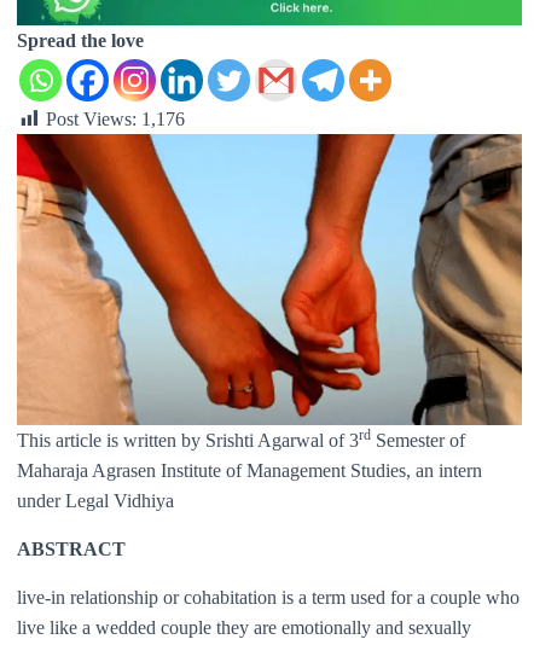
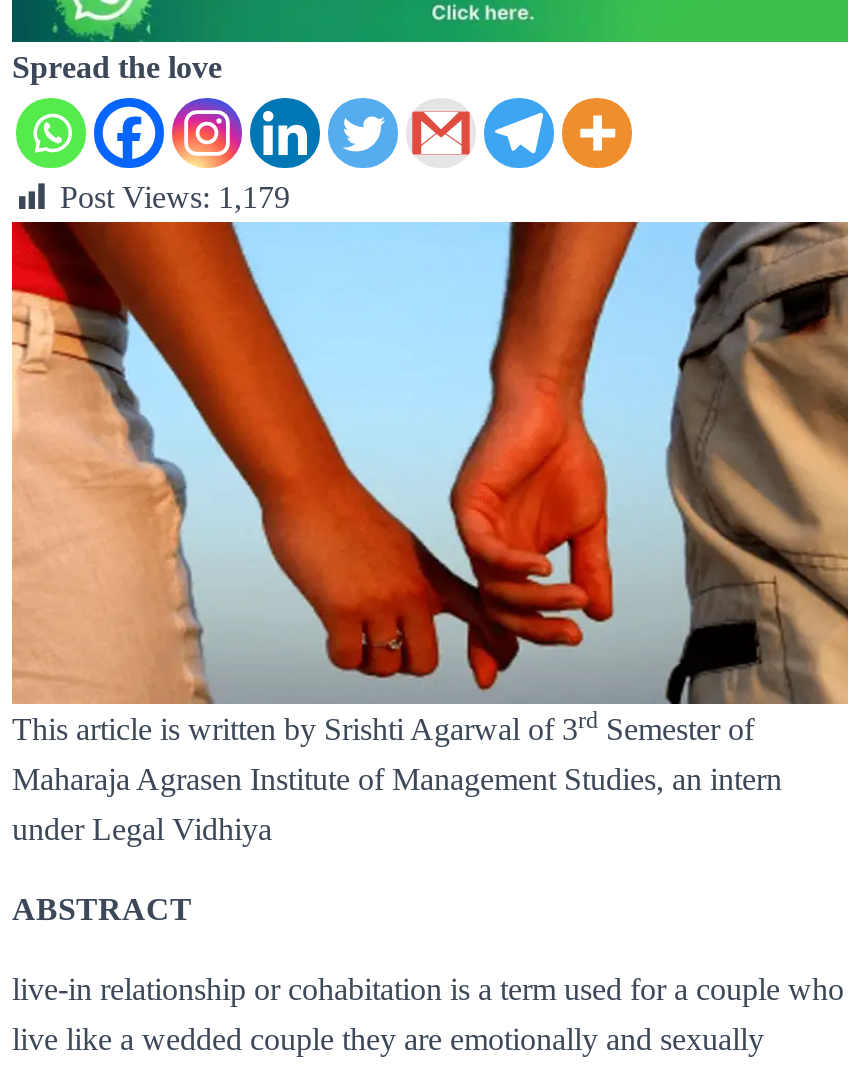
- Post Views: 1,176
+ Post Views: 1,179
